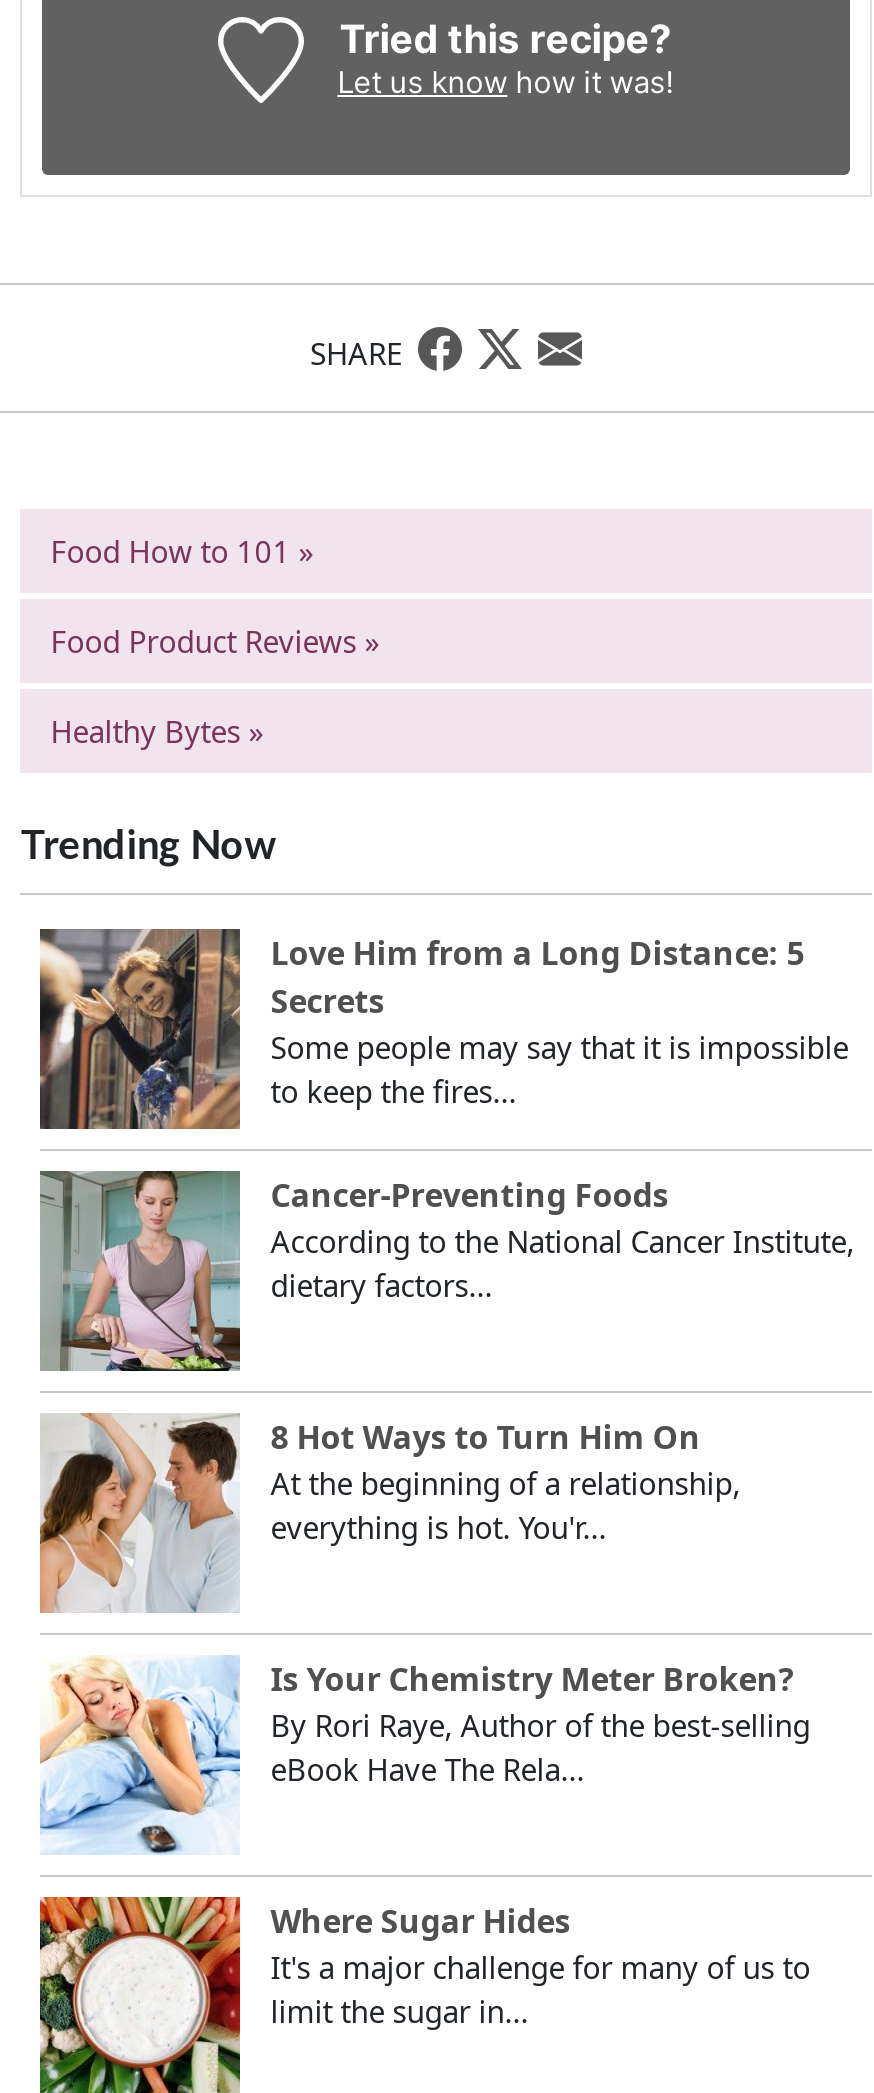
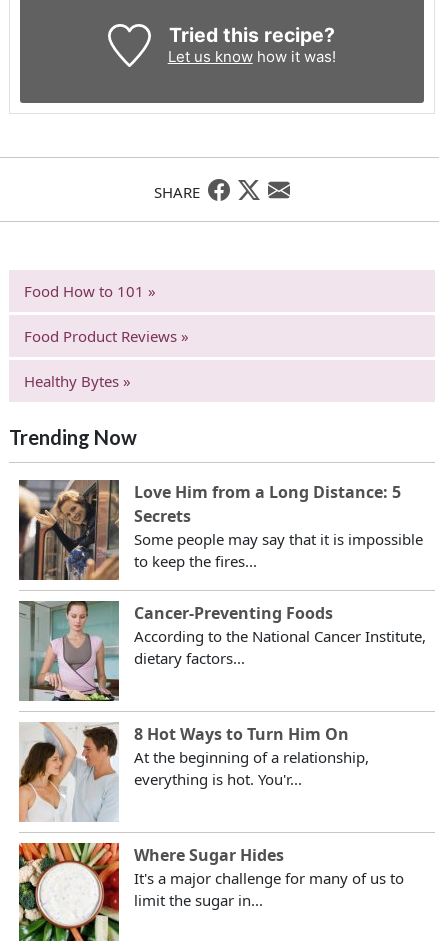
- [image]
- Is Your Chemistry Meter Broken?
- By Rori Raye, Author of the best-selling
- eBook Have The Rela...
